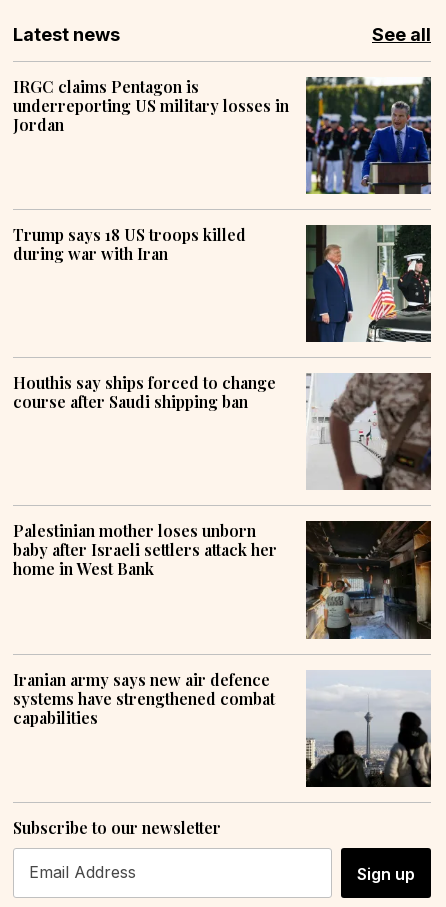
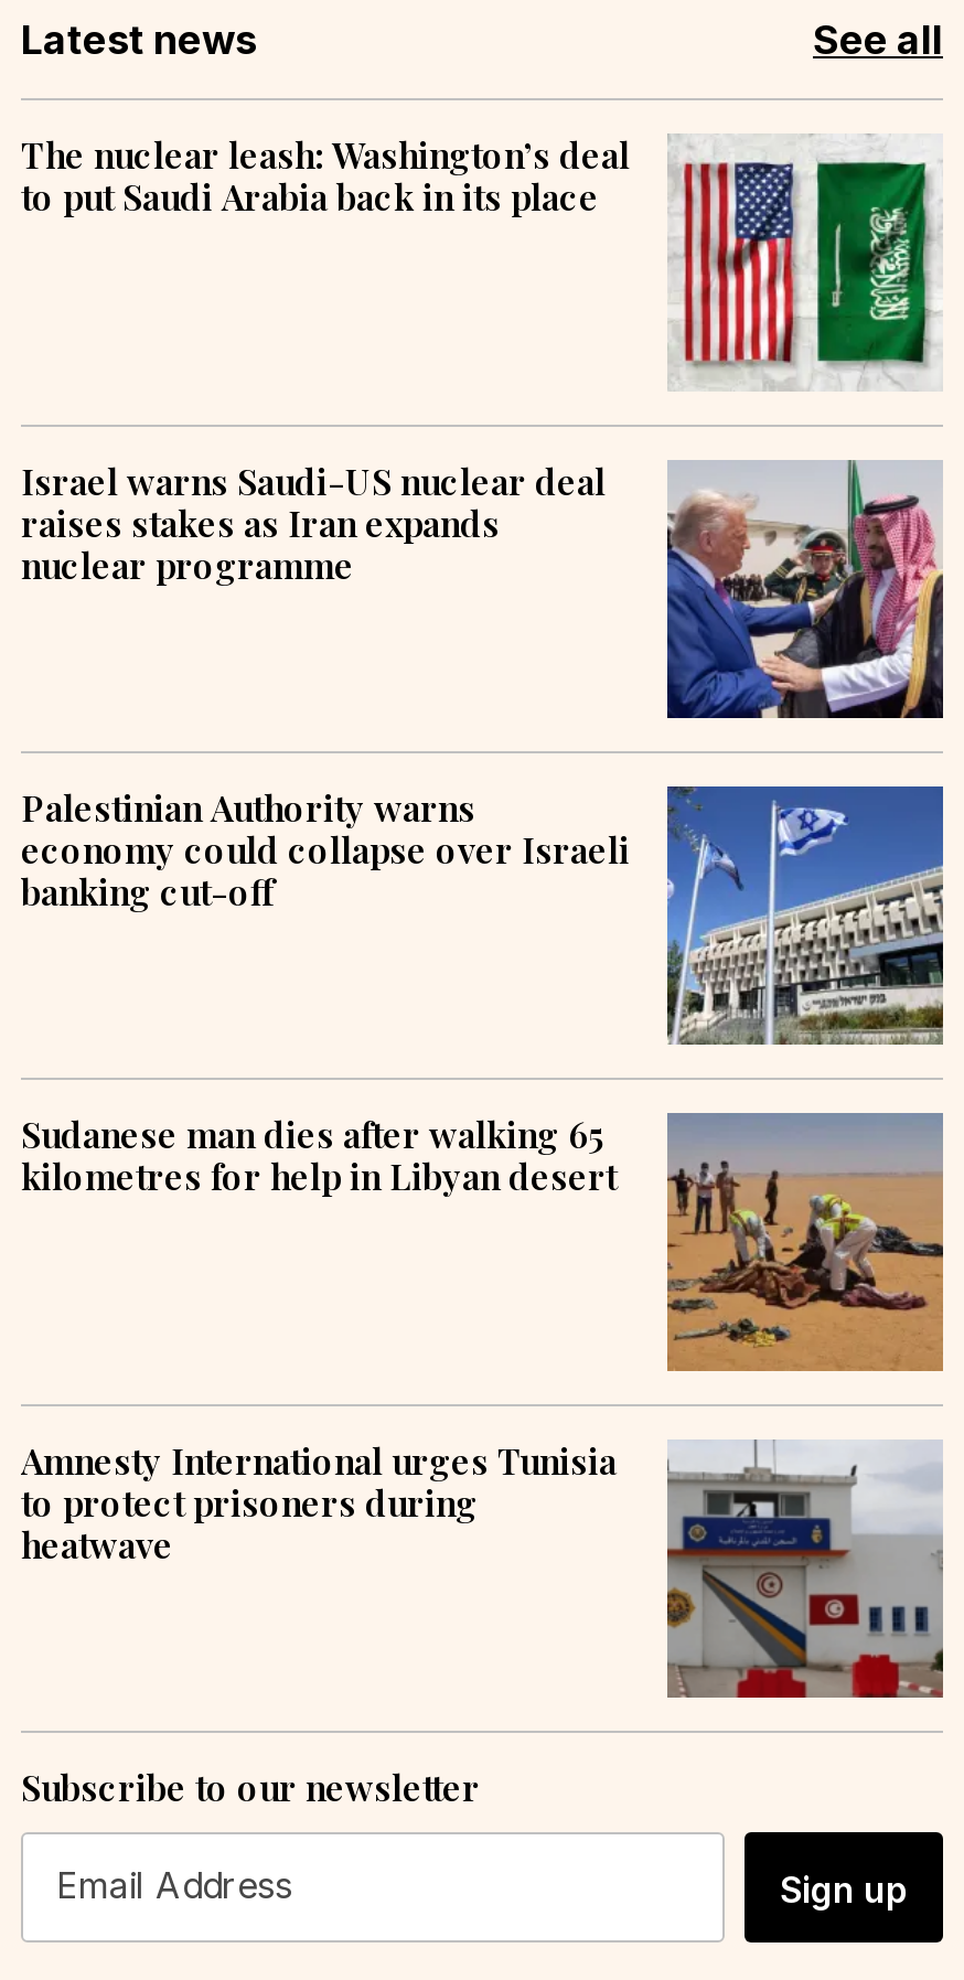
- [image]
- IRGC claims Pentagon is
- underreporting US military losses in
- Jordan
+ [image]
+ The nuclear leash: Washington’s deal
+ to put Saudi Arabia back in its place

- Trump says 18 US troops killed
- during war with Iran
+ Israel warns Saudi-US nuclear deal
+ raises stakes as Iran expands
+ nuclear programme

- [image]
+ [image]

- [image]
- Houthis say ships forced to change
- course after Saudi shipping ban
+ [image]
+ Palestinian Authority warns
+ economy could collapse over Israeli
+ banking cut-off

- [image]
- Palestinian mother loses unborn
- baby after Israeli settlers attack her
- home in West Bank
+ [image]
+ Sudanese man dies after walking 65
+ kilometres for help in Libyan desert

- [image]
- Iranian army says new air defence
- systems have strengthened combat
- capabilities
+ [image]
+ Amnesty International urges Tunisia
+ to protect prisoners during
+ heatwave
